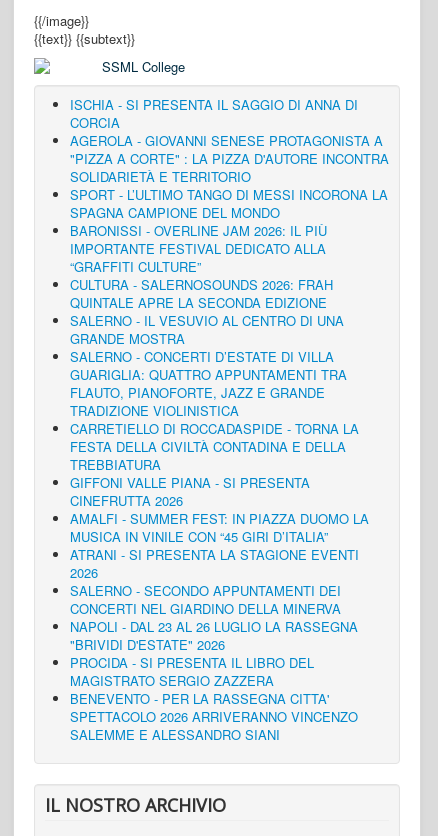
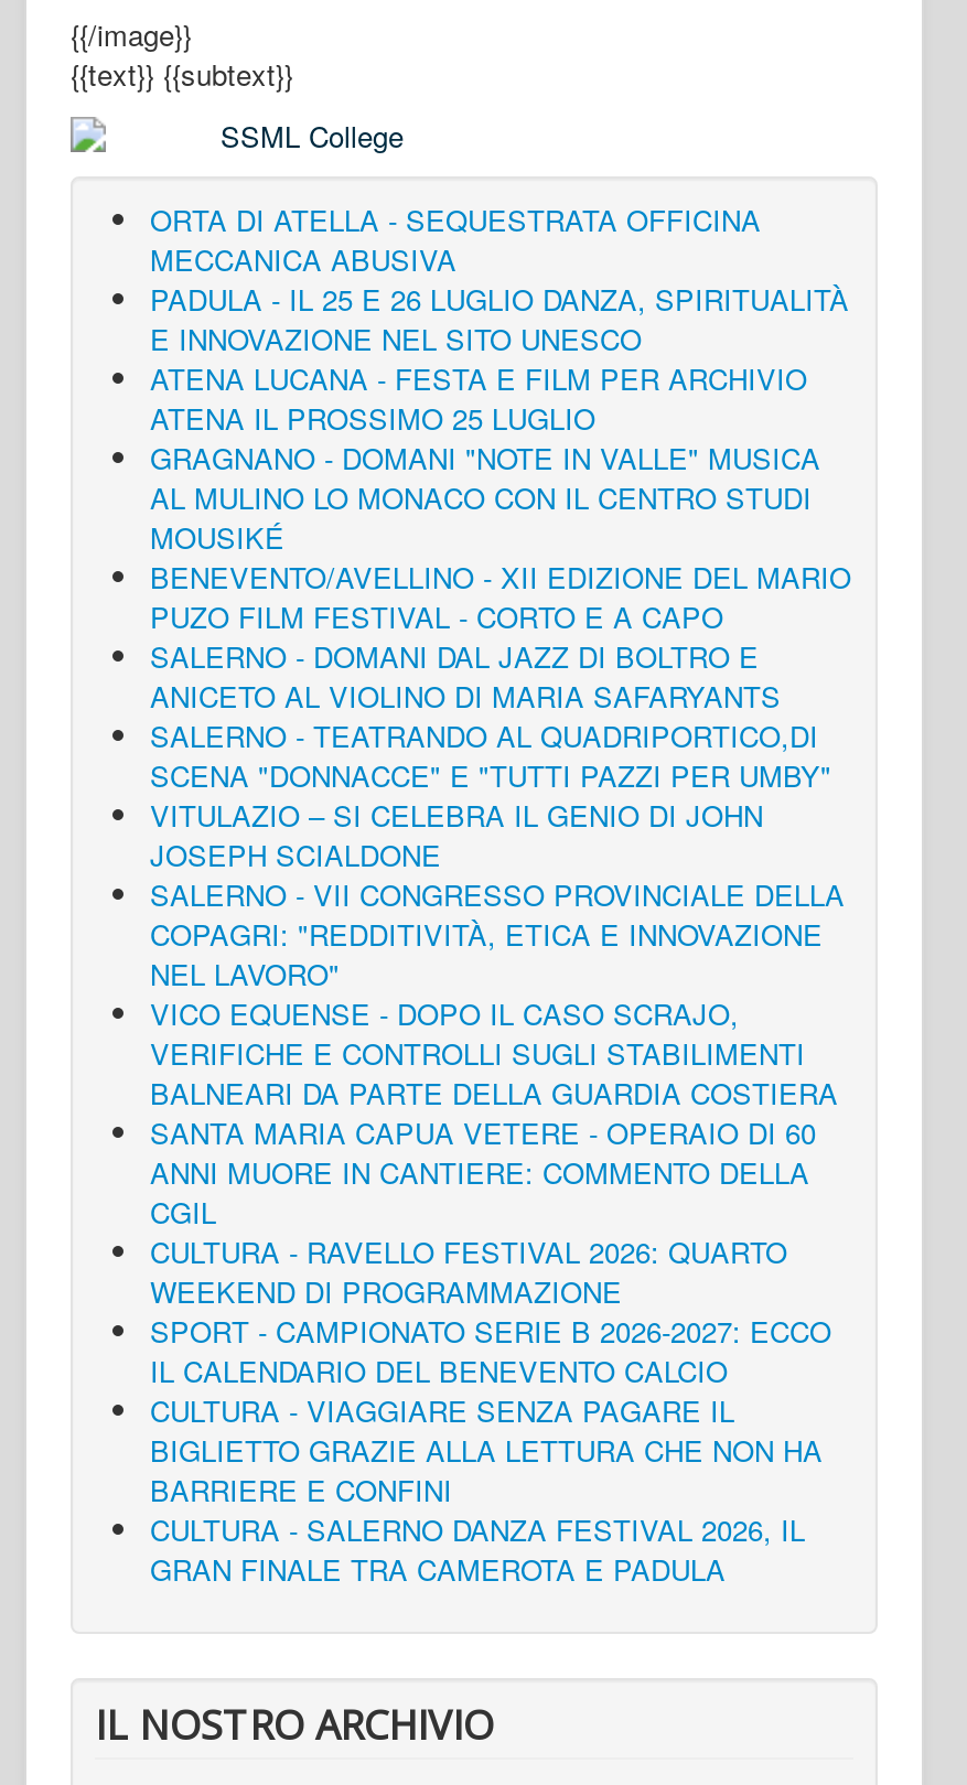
- ISCHIA - SI PRESENTA IL SAGGIO DI ANNA DI
- CORCIA
- AGEROLA - GIOVANNI SENESE PROTAGONISTA A
- "PIZZA A CORTE" : LA PIZZA D'AUTORE INCONTRA
- SOLIDARIETÀ E TERRITORIO
- SPORT - L’ULTIMO TANGO DI MESSI INCORONA LA
- SPAGNA CAMPIONE DEL MONDO
- BARONISSI - OVERLINE JAM 2026: IL PIÙ
- IMPORTANTE FESTIVAL DEDICATO ALLA
- “GRAFFITI CULTURE”
- CULTURA - SALERNOSOUNDS 2026: FRAH
- QUINTALE APRE LA SECONDA EDIZIONE
- SALERNO - IL VESUVIO AL CENTRO DI UNA
- GRANDE MOSTRA
- SALERNO - CONCERTI D’ESTATE DI VILLA
- GUARIGLIA: QUATTRO APPUNTAMENTI TRA
- FLAUTO, PIANOFORTE, JAZZ E GRANDE
- TRADIZIONE VIOLINISTICA
- CARRETIELLO DI ROCCADASPIDE - TORNA LA
- FESTA DELLA CIVILTÀ CONTADINA E DELLA
- TREBBIATURA
- GIFFONI VALLE PIANA - SI PRESENTA
- CINEFRUTTA 2026
- AMALFI - SUMMER FEST: IN PIAZZA DUOMO LA
- MUSICA IN VINILE CON “45 GIRI D’ITALIA”
- ATRANI - SI PRESENTA LA STAGIONE EVENTI
- 2026
- SALERNO - SECONDO APPUNTAMENTI DEI
- CONCERTI NEL GIARDINO DELLA MINERVA
- NAPOLI - DAL 23 AL 26 LUGLIO LA RASSEGNA
- "BRIVIDI D'ESTATE" 2026
- PROCIDA - SI PRESENTA IL LIBRO DEL
- MAGISTRATO SERGIO ZAZZERA
- BENEVENTO - PER LA RASSEGNA CITTA'
- SPETTACOLO 2026 ARRIVERANNO VINCENZO
- SALEMME E ALESSANDRO SIANI
+ ORTA DI ATELLA - SEQUESTRATA OFFICINA
+ MECCANICA ABUSIVA
+ PADULA - IL 25 E 26 LUGLIO DANZA, SPIRITUALITÀ
+ E INNOVAZIONE NEL SITO UNESCO
+ ATENA LUCANA - FESTA E FILM PER ARCHIVIO
+ ATENA IL PROSSIMO 25 LUGLIO
+ GRAGNANO - DOMANI "NOTE IN VALLE" MUSICA
+ AL MULINO LO MONACO CON IL CENTRO STUDI
+ MOUSIKÉ
+ BENEVENTO/AVELLINO - XII EDIZIONE DEL MARIO
+ PUZO FILM FESTIVAL - CORTO E A CAPO
+ SALERNO - DOMANI DAL JAZZ DI BOLTRO E
+ ANICETO AL VIOLINO DI MARIA SAFARYANTS
+ SALERNO - TEATRANDO AL QUADRIPORTICO,DI
+ SCENA "DONNACCE" E "TUTTI PAZZI PER UMBY"
+ VITULAZIO – SI CELEBRA IL GENIO DI JOHN
+ JOSEPH SCIALDONE
+ SALERNO - VII CONGRESSO PROVINCIALE DELLA
+ COPAGRI: "REDDITIVITÀ, ETICA E INNOVAZIONE
+ NEL LAVORO"
+ VICO EQUENSE - DOPO IL CASO SCRAJO,
+ VERIFICHE E CONTROLLI SUGLI STABILIMENTI
+ BALNEARI DA PARTE DELLA GUARDIA COSTIERA
+ SANTA MARIA CAPUA VETERE - OPERAIO DI 60
+ ANNI MUORE IN CANTIERE: COMMENTO DELLA
+ CGIL
+ CULTURA - RAVELLO FESTIVAL 2026: QUARTO
+ WEEKEND DI PROGRAMMAZIONE
+ SPORT - CAMPIONATO SERIE B 2026-2027: ECCO
+ IL CALENDARIO DEL BENEVENTO CALCIO
+ CULTURA - VIAGGIARE SENZA PAGARE IL
+ BIGLIETTO GRAZIE ALLA LETTURA CHE NON HA
+ BARRIERE E CONFINI
+ CULTURA - SALERNO DANZA FESTIVAL 2026, IL
+ GRAN FINALE TRA CAMEROTA E PADULA
